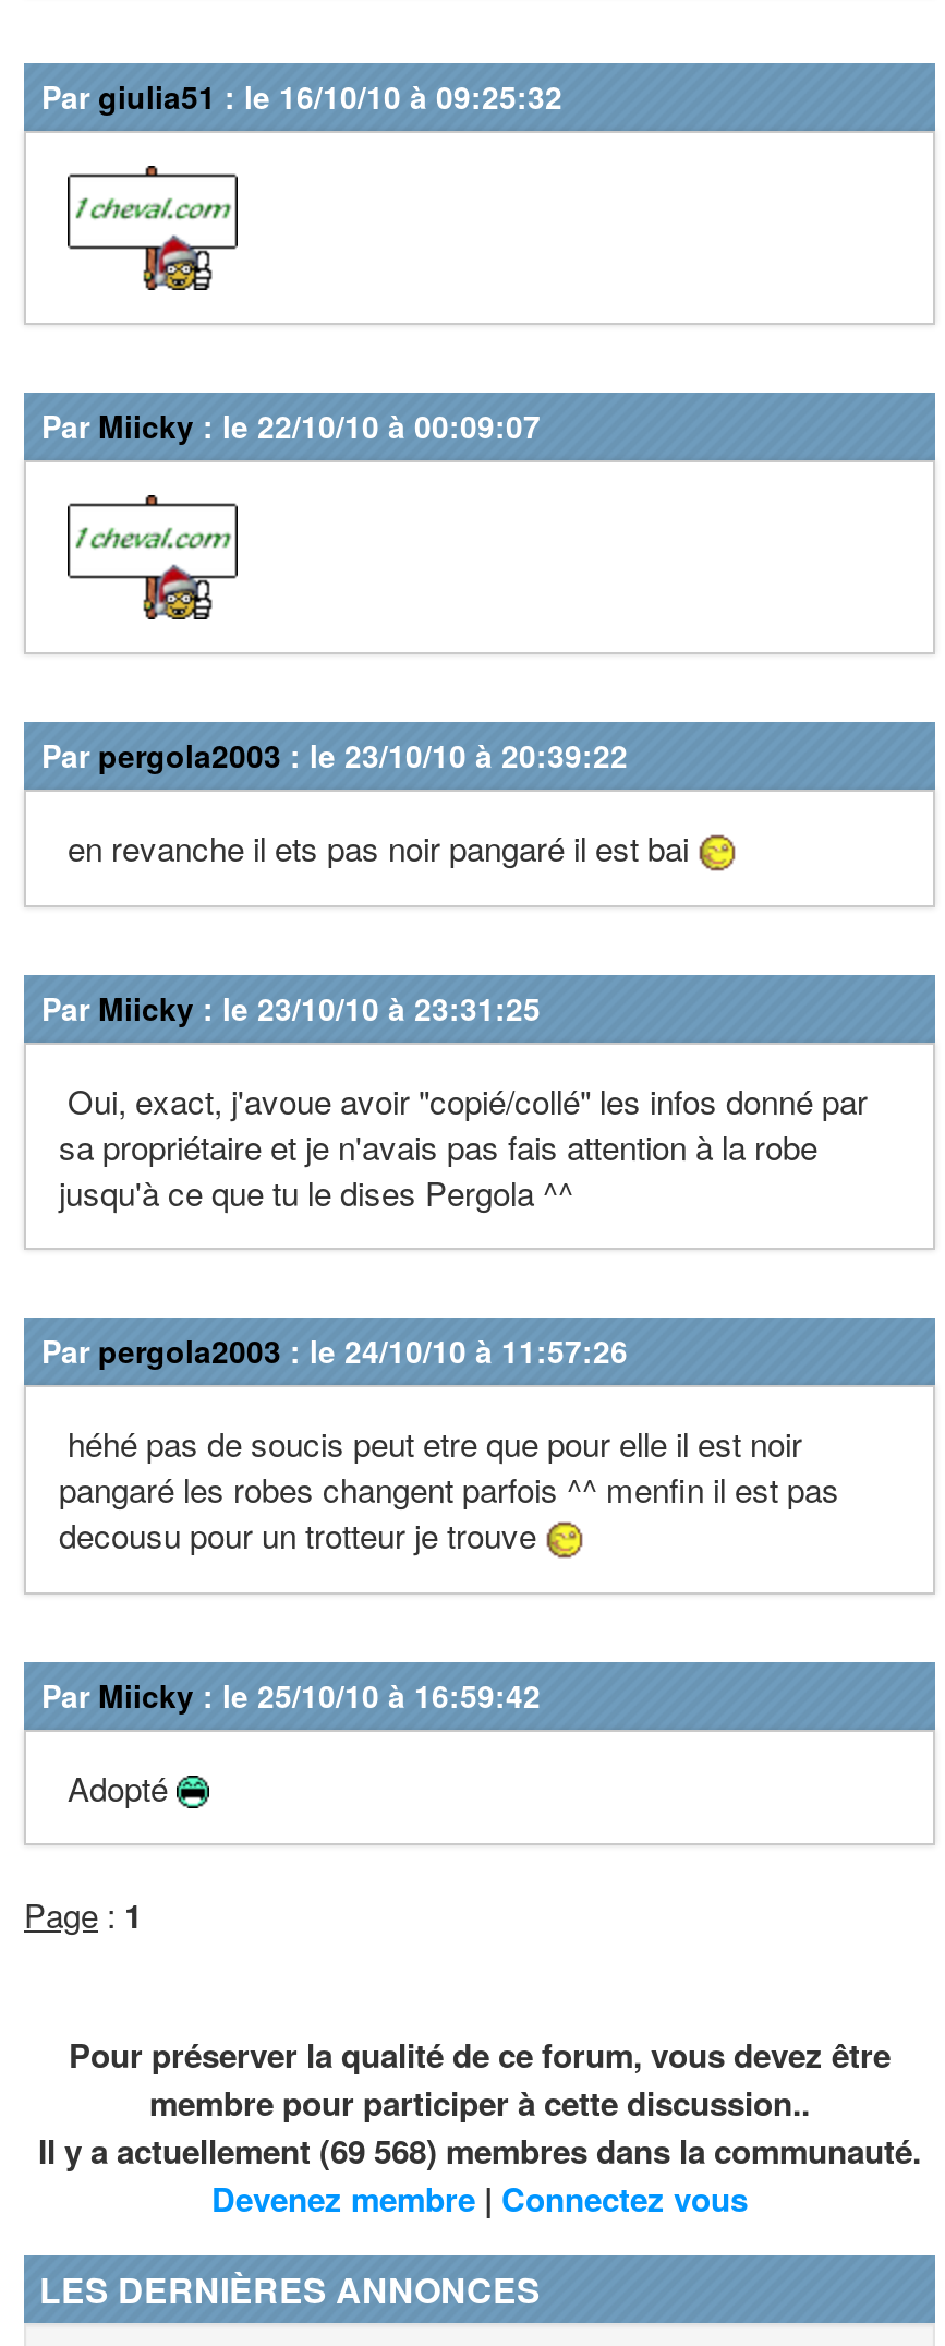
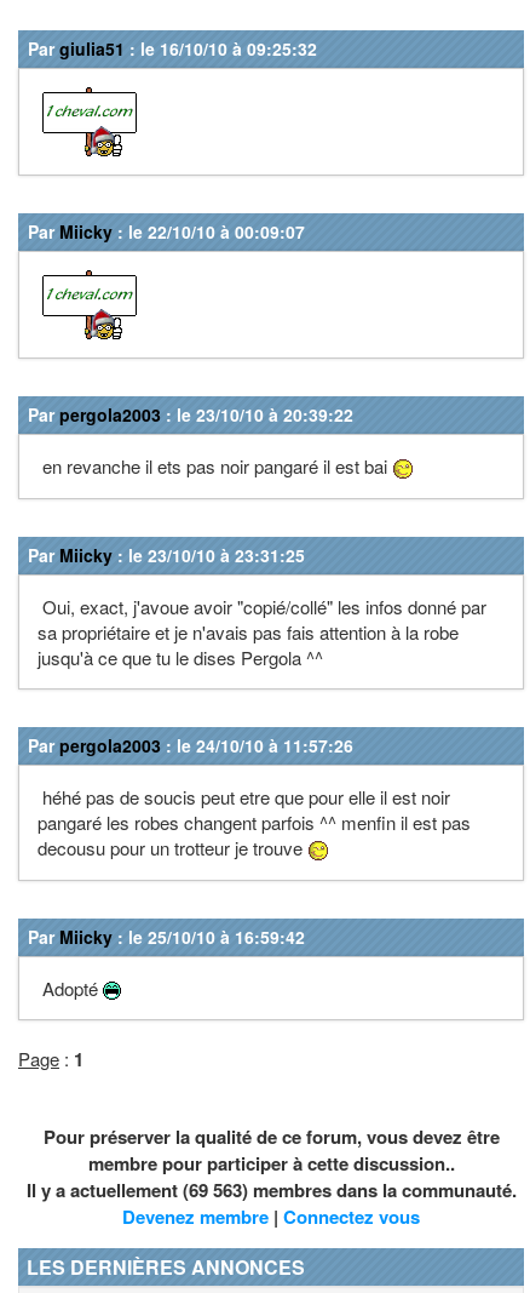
- Il y a actuellement (69 568) membres dans la communauté.
+ Il y a actuellement (69 563) membres dans la communauté.
